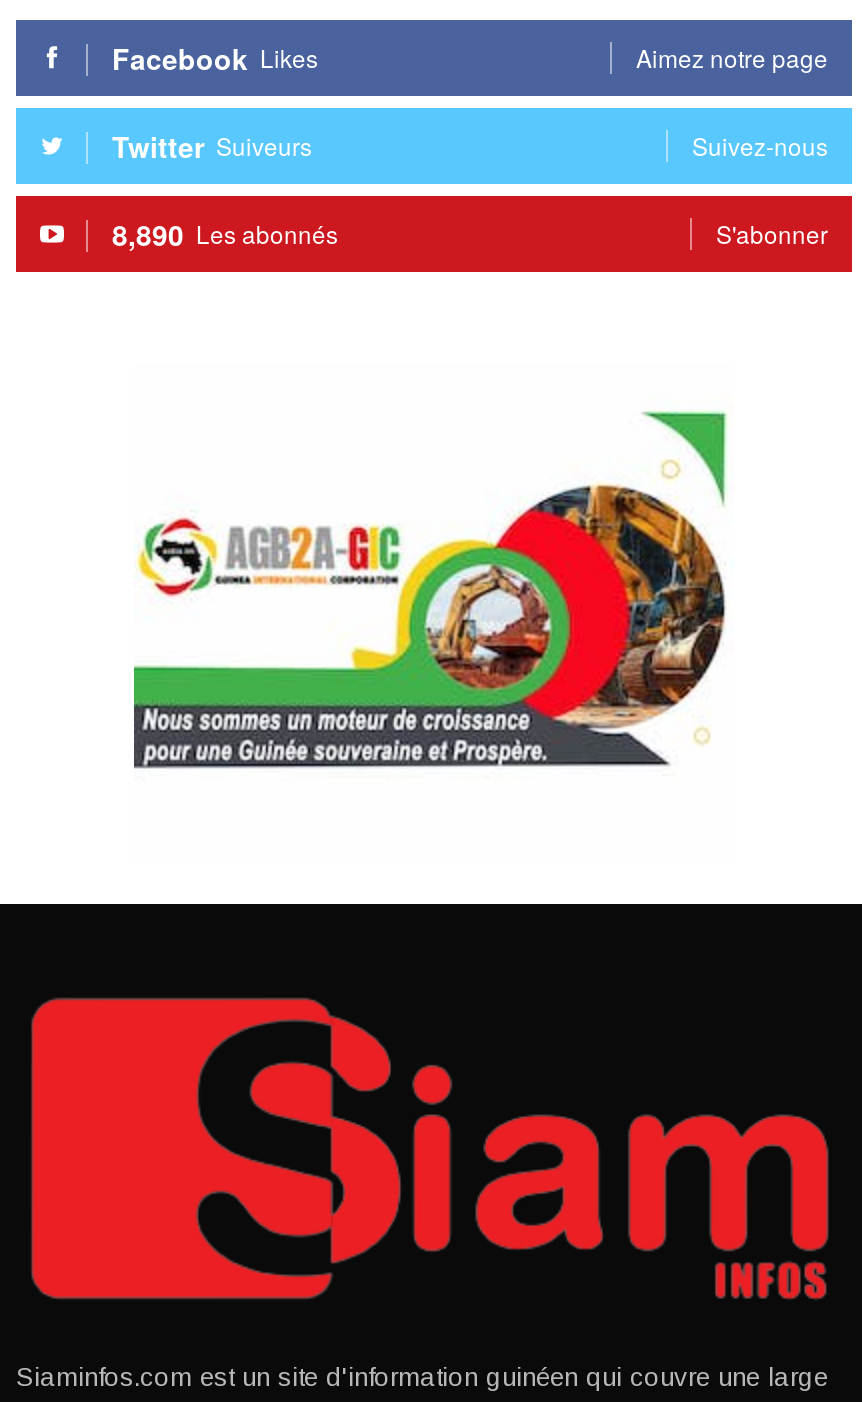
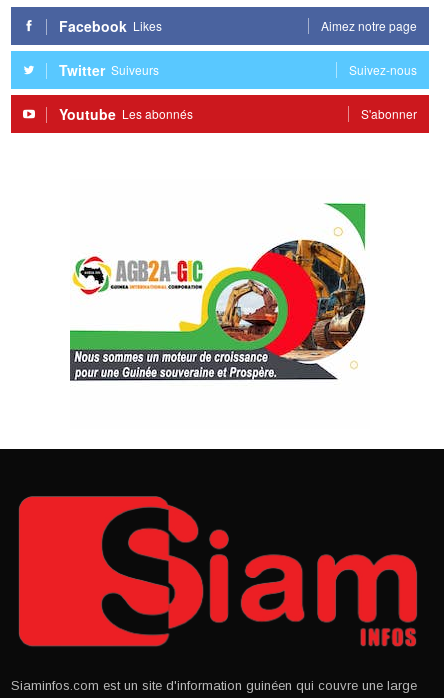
- 8,890 Les abonnés
+ Youtube Les abonnés
